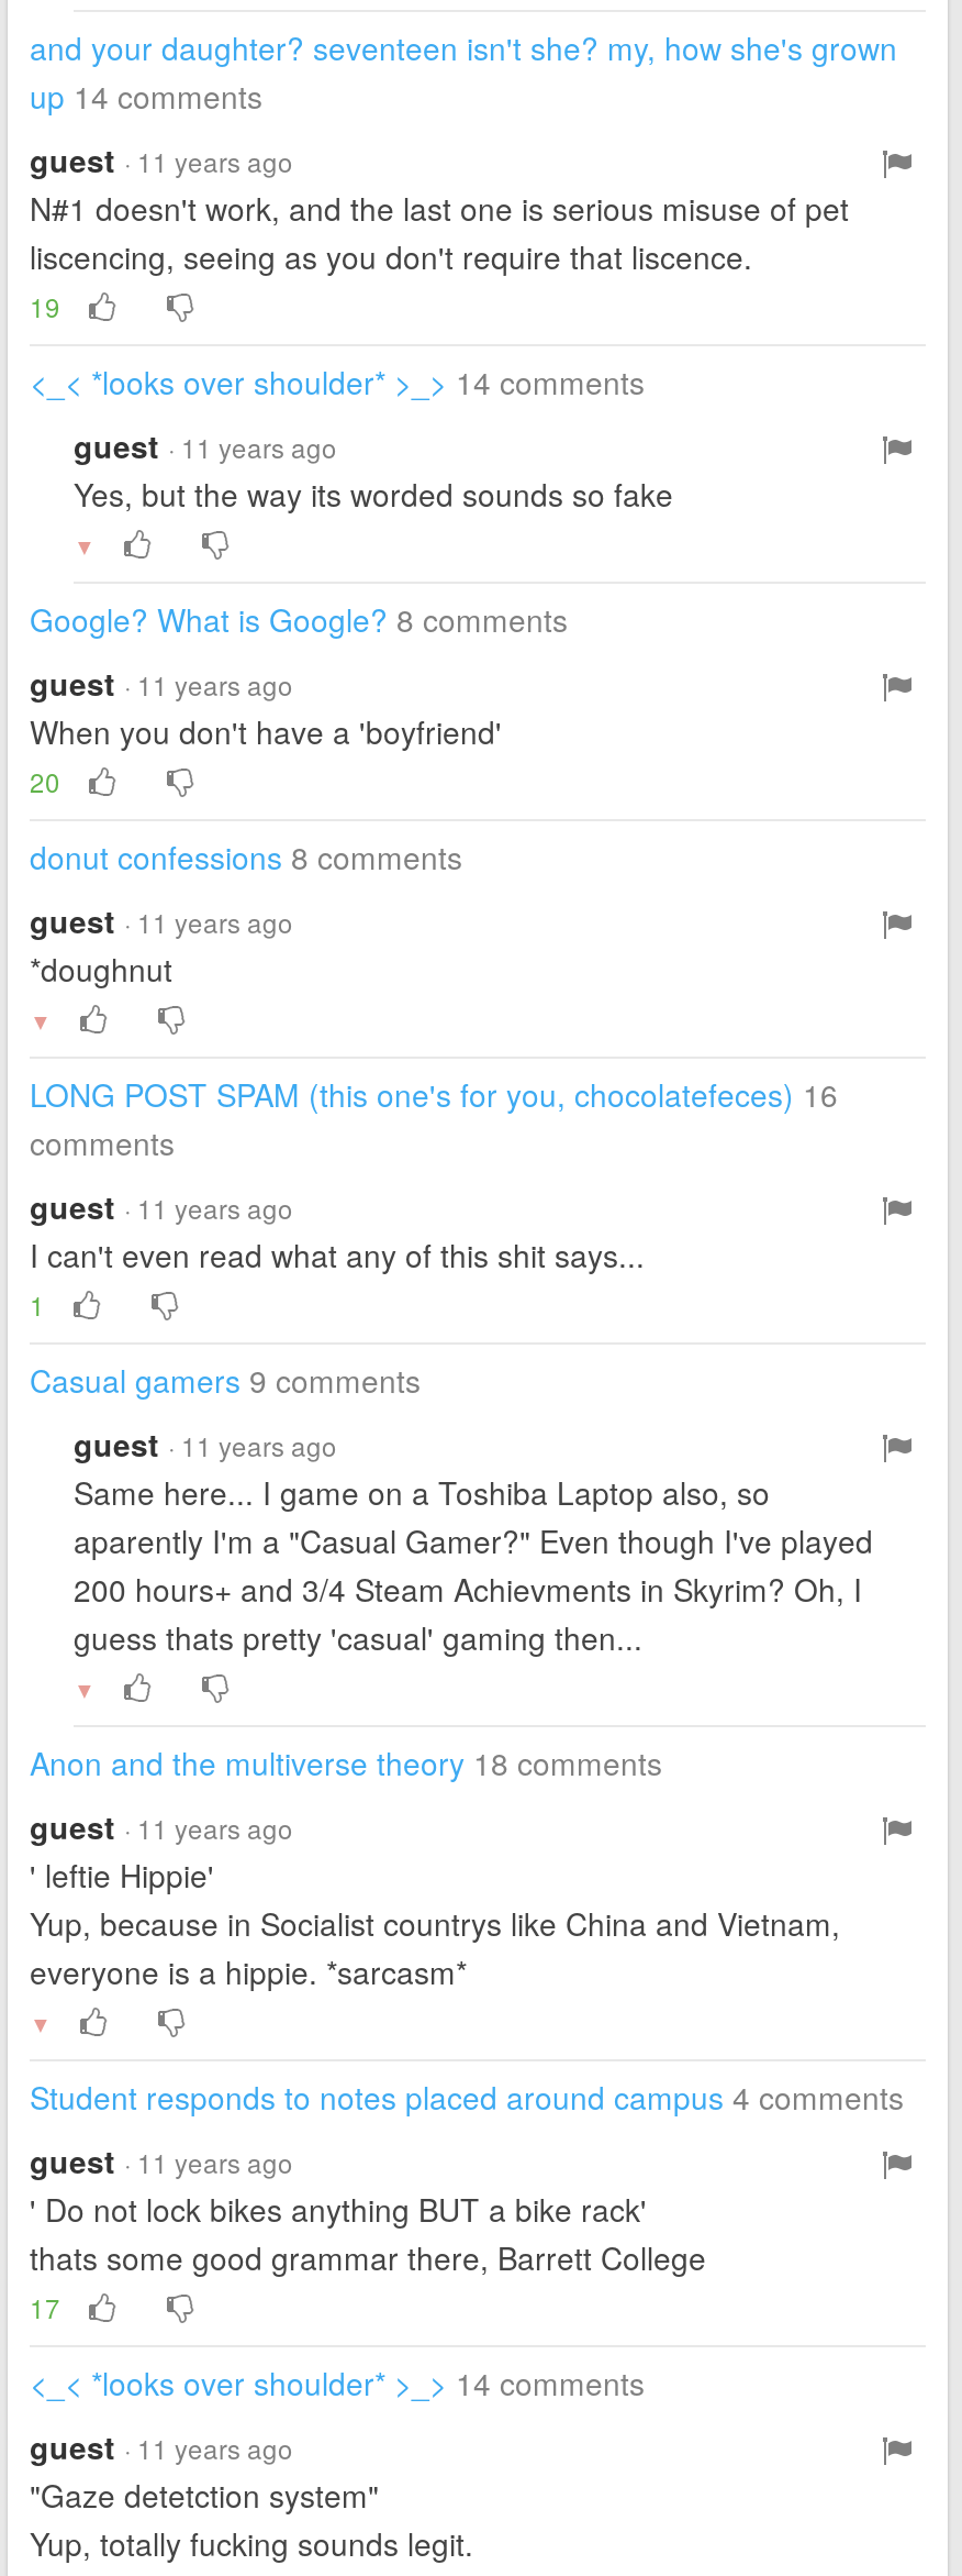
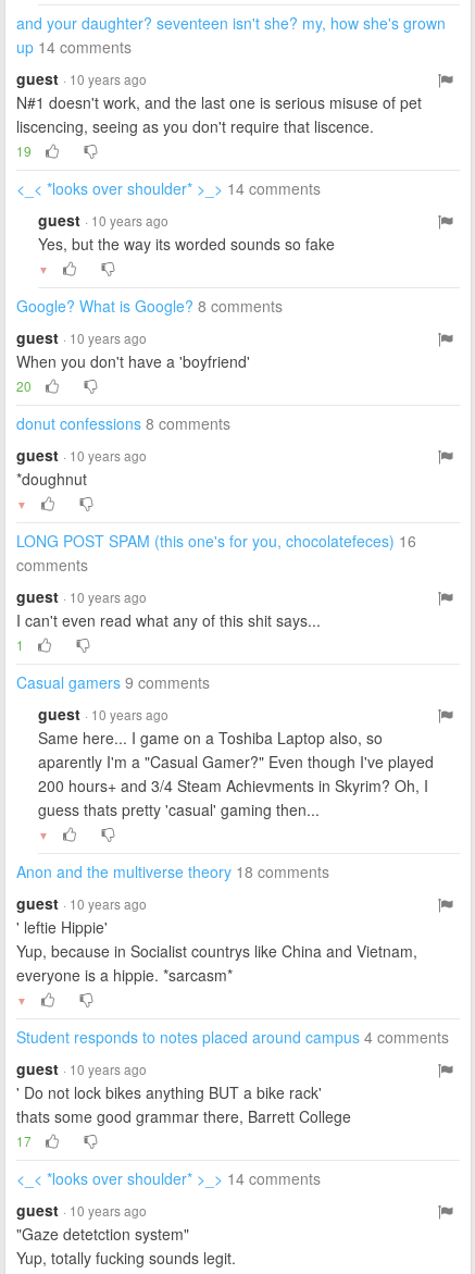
- guest · 11 years ago
+ guest · 10 years ago

- guest · 11 years ago
+ guest · 10 years ago

- guest · 11 years ago
+ guest · 10 years ago

- guest · 11 years ago
+ guest · 10 years ago

- guest · 11 years ago
+ guest · 10 years ago

- guest · 11 years ago
+ guest · 10 years ago

- guest · 11 years ago
+ guest · 10 years ago

- guest · 11 years ago
+ guest · 10 years ago

- guest · 11 years ago
+ guest · 10 years ago
